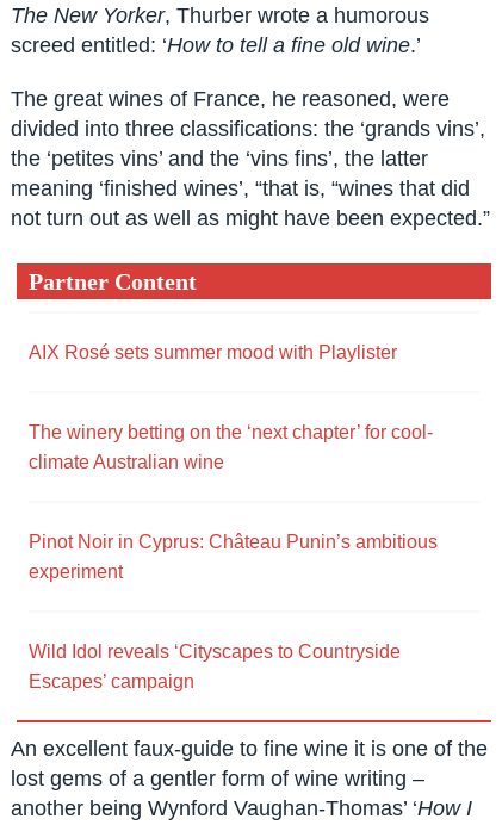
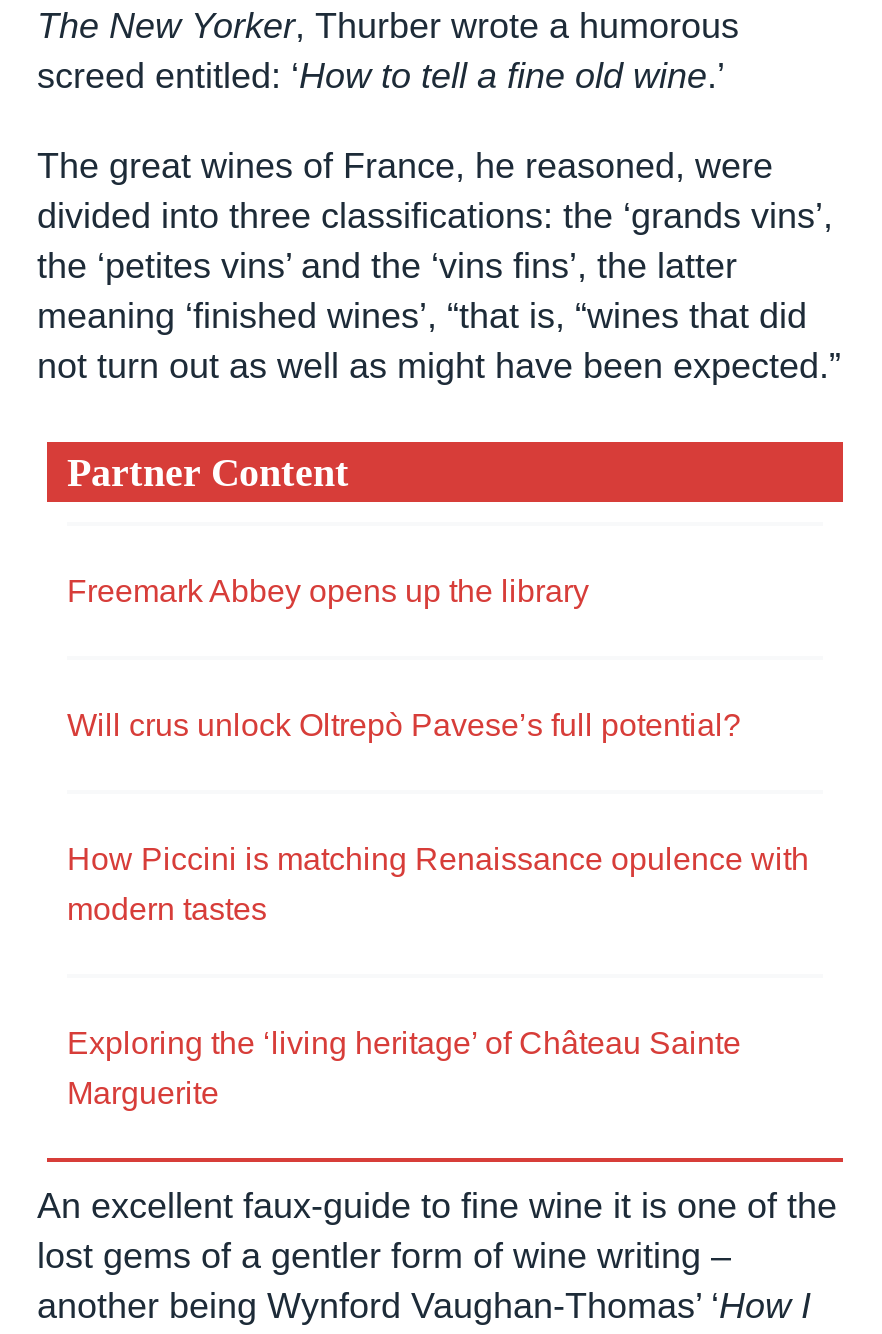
- AIX Rosé sets summer mood with Playlister
+ Freemark Abbey opens up the library

- The winery betting on the ‘next chapter’ for cool-
- climate Australian wine
+ Will crus unlock Oltrepò Pavese’s full potential?

- Pinot Noir in Cyprus: Château Punin’s ambitious
- experiment
+ How Piccini is matching Renaissance opulence with
+ modern tastes

- Wild Idol reveals ‘Cityscapes to Countryside
- Escapes’ campaign
+ Exploring the ‘living heritage’ of Château Sainte
+ Marguerite
